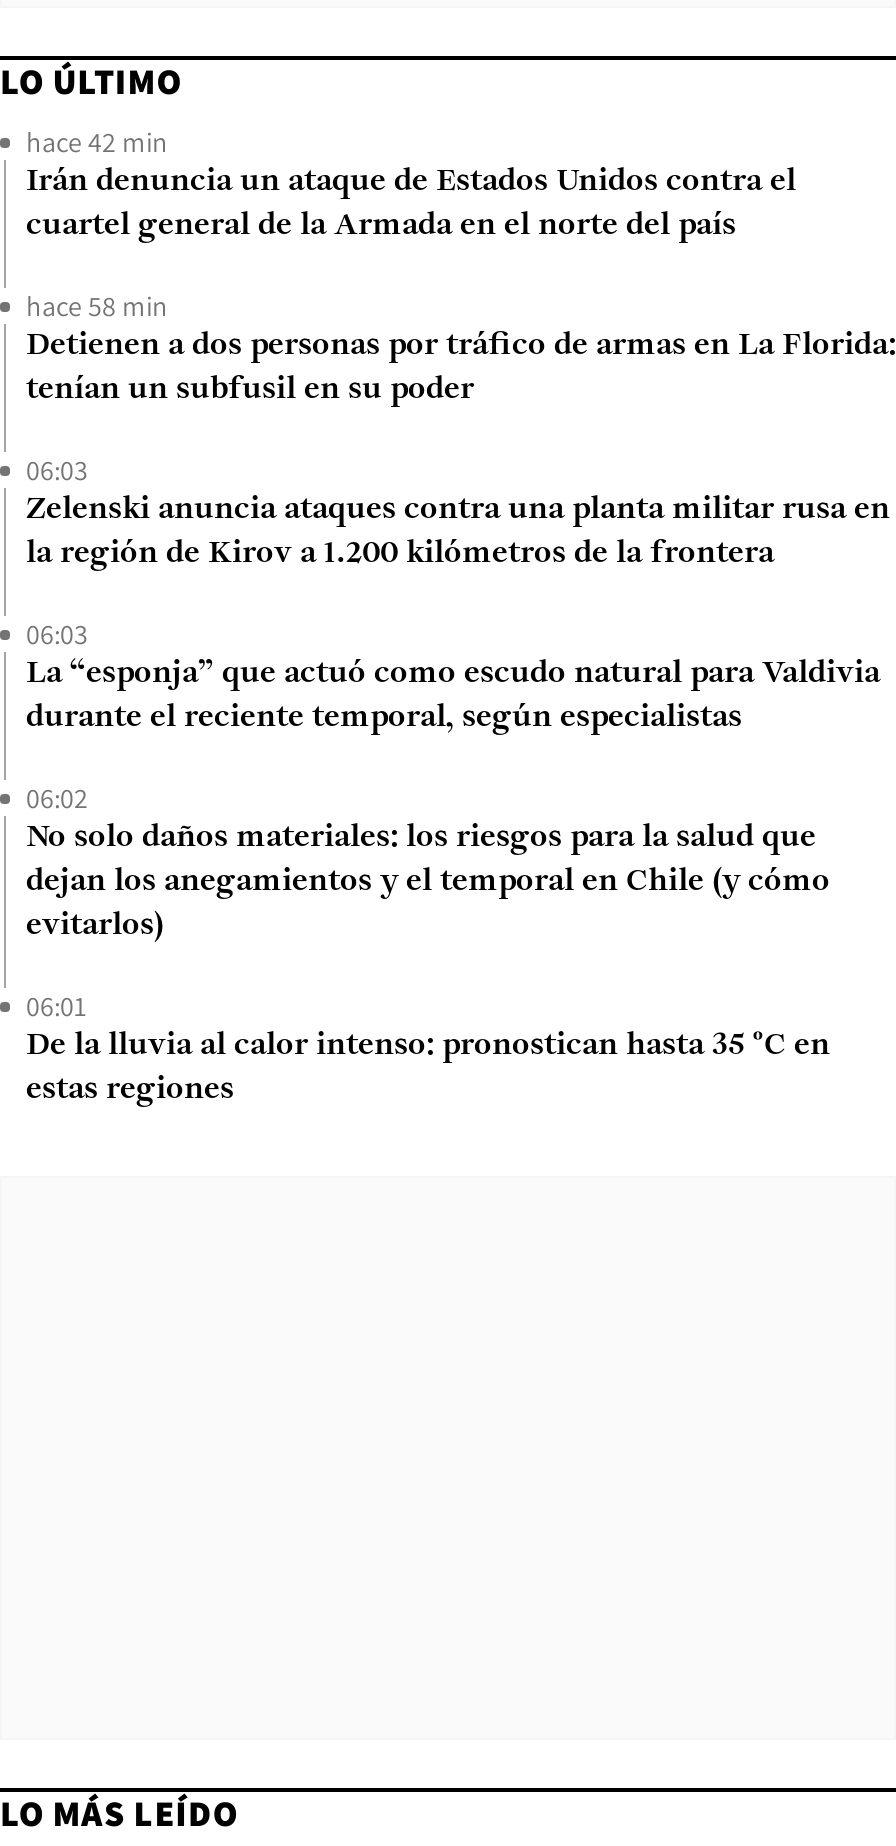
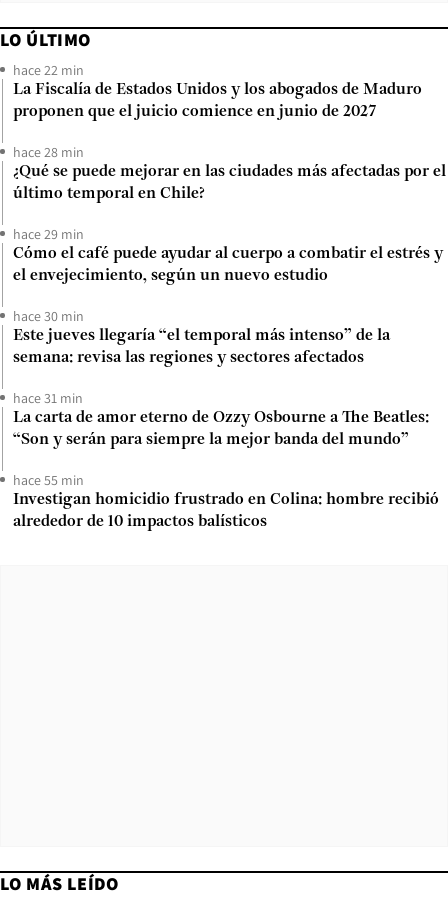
- hace 42 min
- Irán denuncia un ataque de Estados Unidos contra el
- cuartel general de la Armada en el norte del país
+ hace 22 min
+ La Fiscalía de Estados Unidos y los abogados de Maduro
+ proponen que el juicio comience en junio de 2027

- hace 58 min
- Detienen a dos personas por tráfico de armas en La Florida:
- tenían un subfusil en su poder
+ hace 28 min
+ ¿Qué se puede mejorar en las ciudades más afectadas por el
+ último temporal en Chile?

- 06:03
- Zelenski anuncia ataques contra una planta militar rusa en
- la región de Kirov a 1.200 kilómetros de la frontera
+ hace 29 min
+ Cómo el café puede ayudar al cuerpo a combatir el estrés y
+ el envejecimiento, según un nuevo estudio

- 06:03
- La “esponja” que actuó como escudo natural para Valdivia
- durante el reciente temporal, según especialistas
+ hace 30 min
+ Este jueves llegaría “el temporal más intenso” de la
+ semana: revisa las regiones y sectores afectados

- 06:02
- No solo daños materiales: los riesgos para la salud que
- dejan los anegamientos y el temporal en Chile (y cómo
- evitarlos)
+ hace 31 min
+ La carta de amor eterno de Ozzy Osbourne a The Beatles:
+ “Son y serán para siempre la mejor banda del mundo”

- 06:01
- De la lluvia al calor intenso: pronostican hasta 35 °C en
- estas regiones
+ hace 55 min
+ Investigan homicidio frustrado en Colina: hombre recibió
+ alrededor de 10 impactos balísticos
